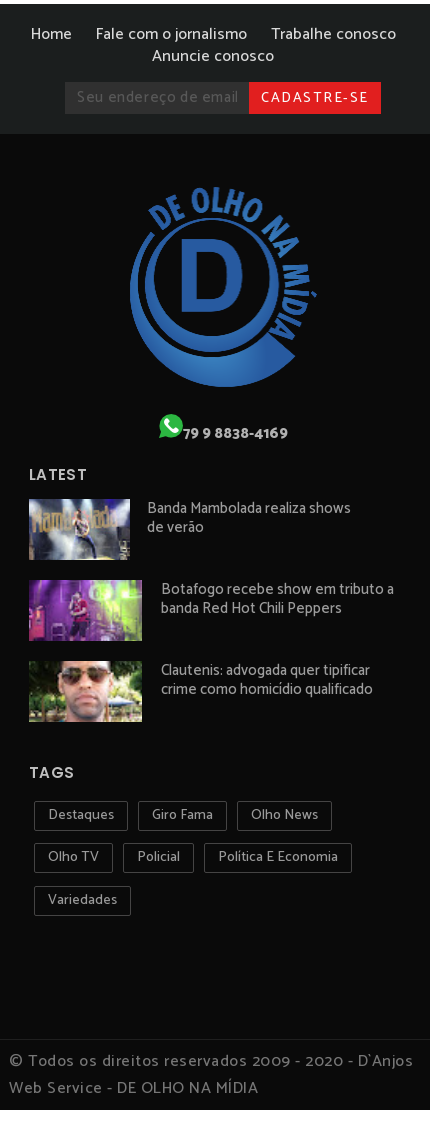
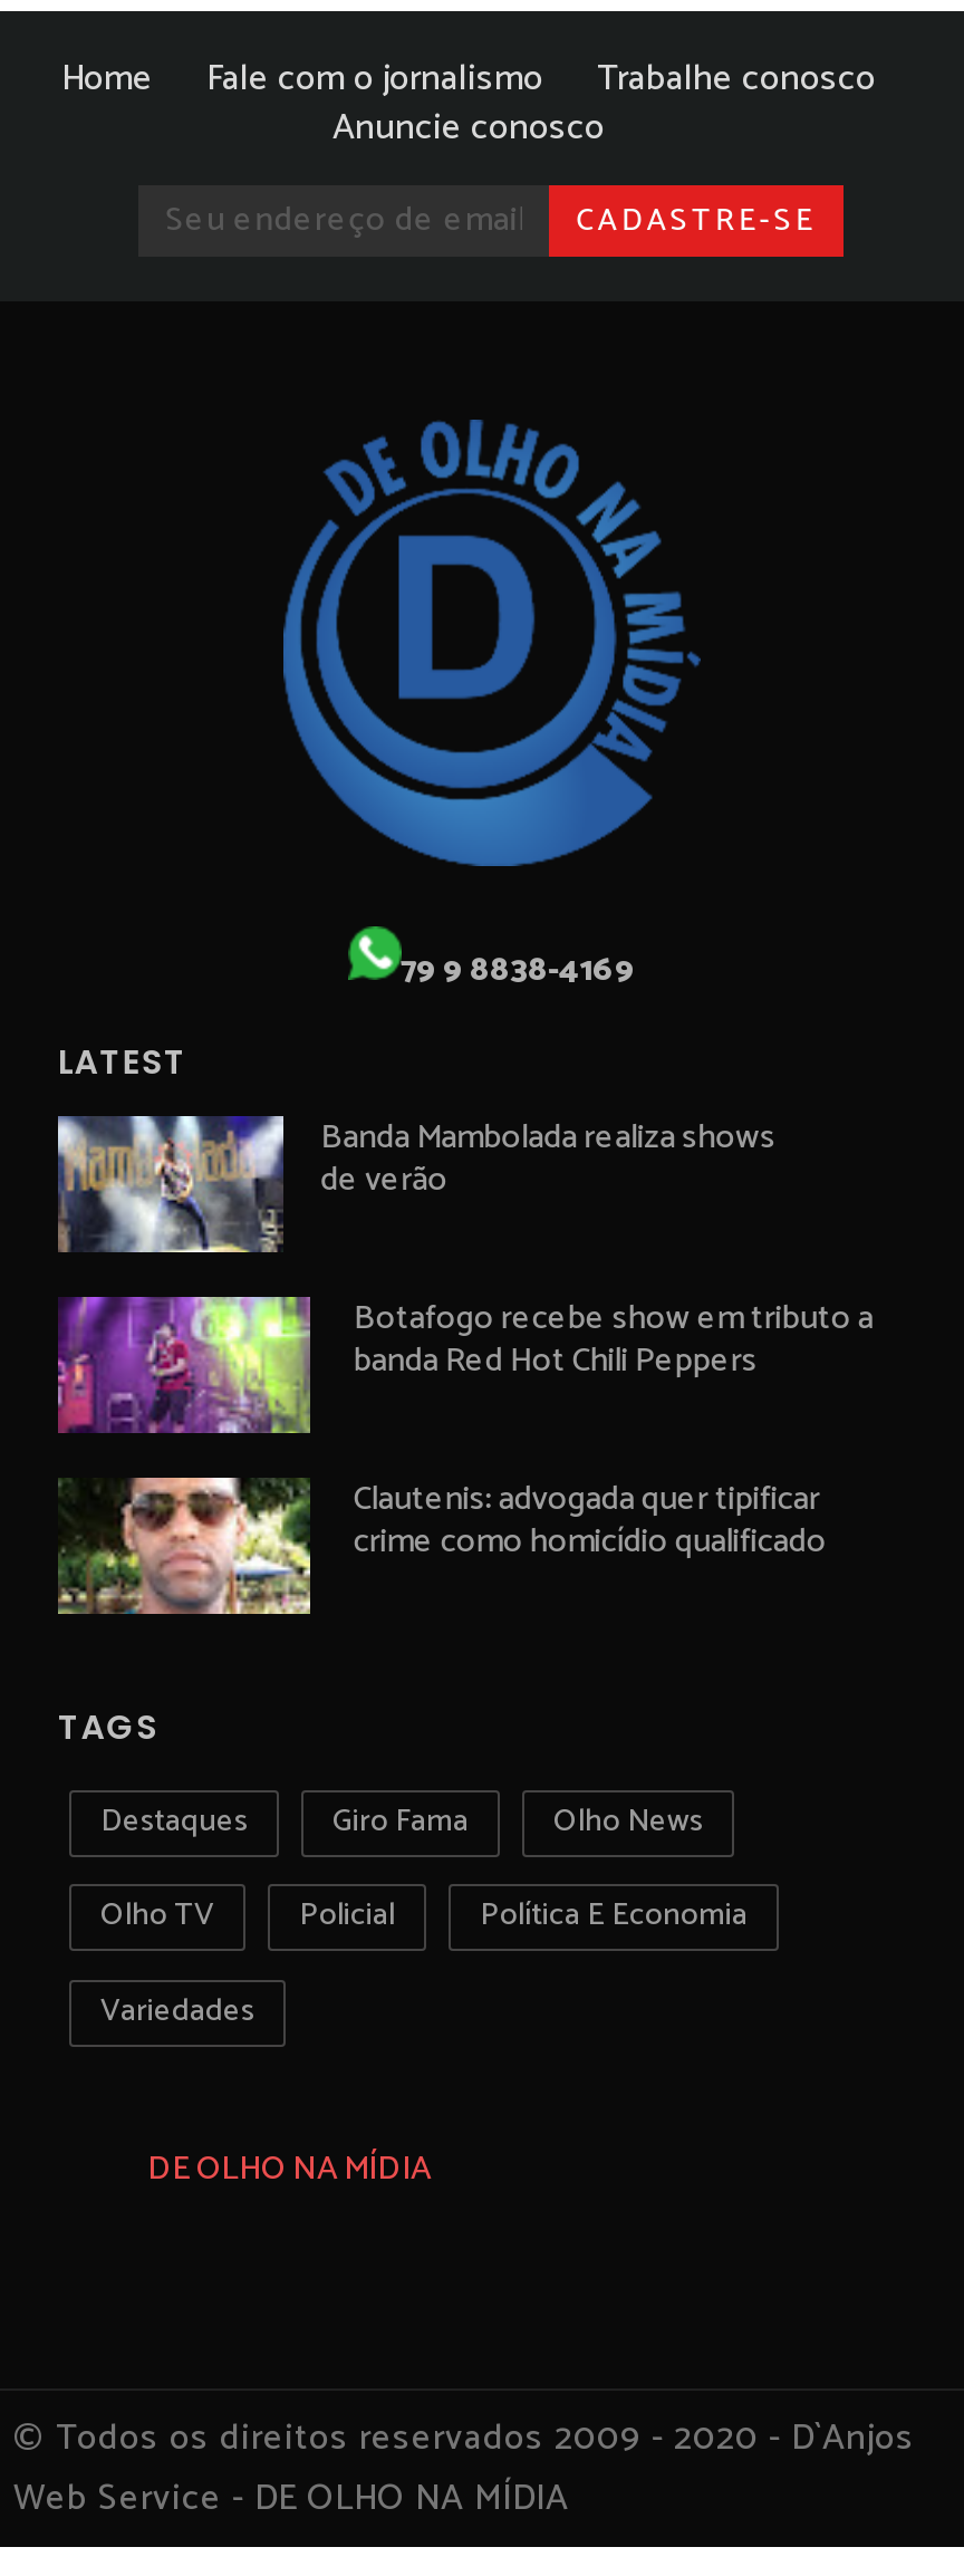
+ DE OLHO NA MÍDIA
